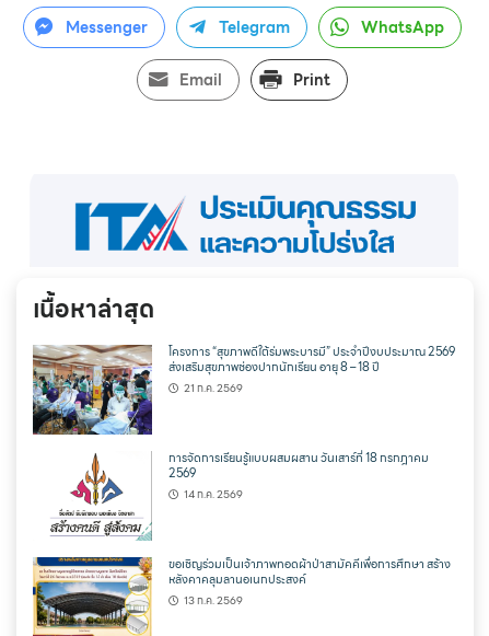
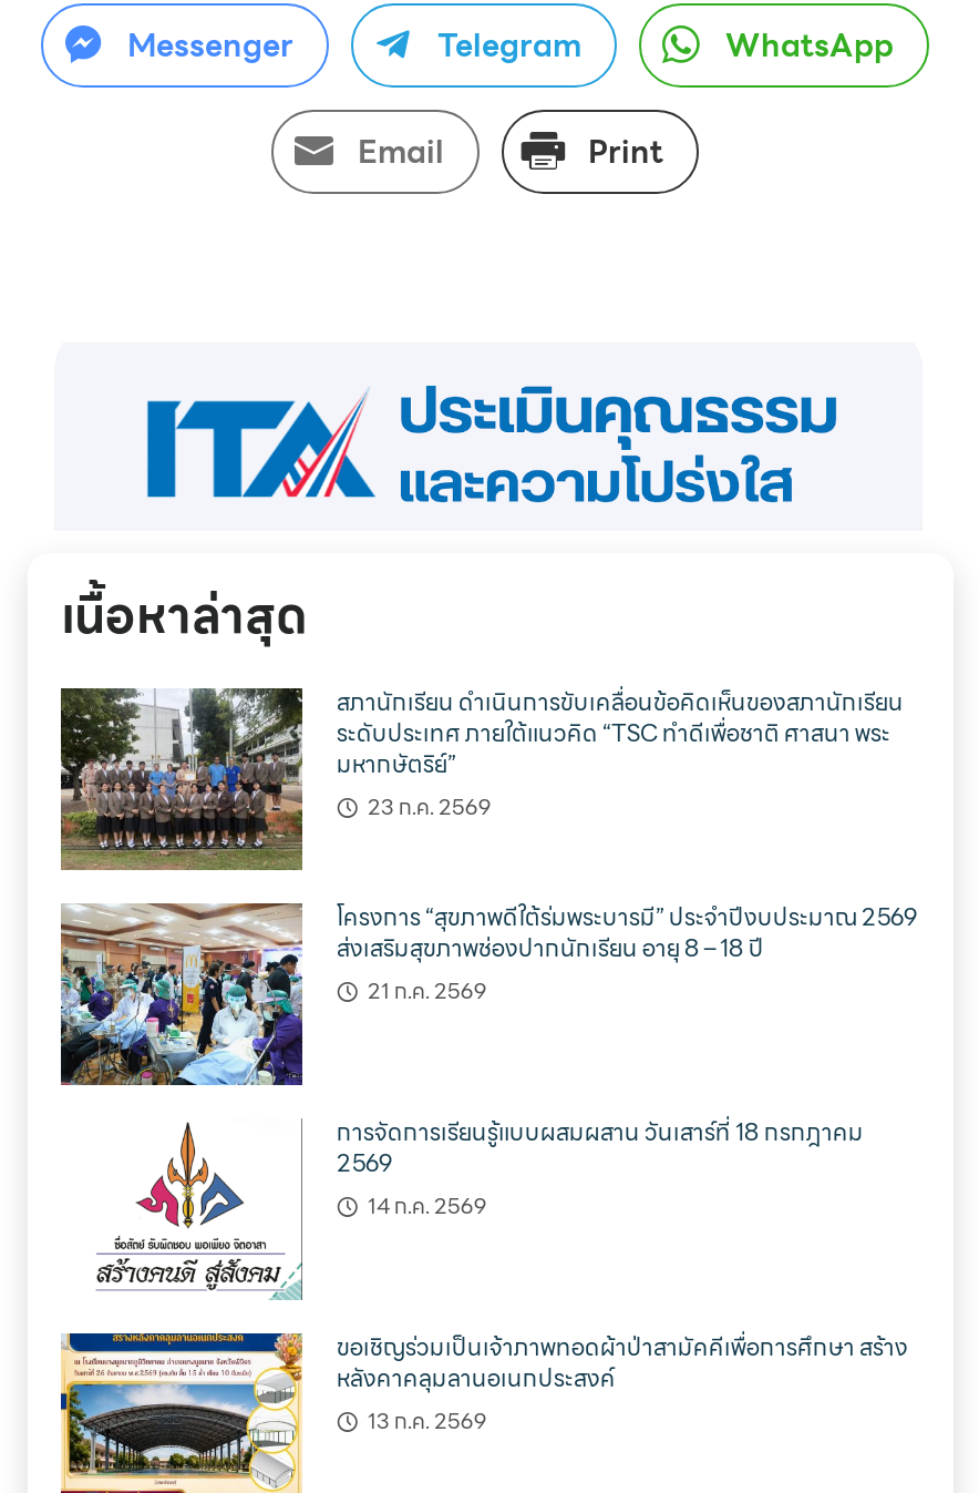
+ [image]
+ สภานักเรียน ดำเนินการขับเคลื่อนข้อคิดเห็นของสภานักเรียน
+ ระดับประเทศ ภายใต้แนวคิด “TSC ทำดีเพื่อชาติ ศาสนา พระ
+ มหากษัตริย์”
+ 23 ก.ค. 2569
